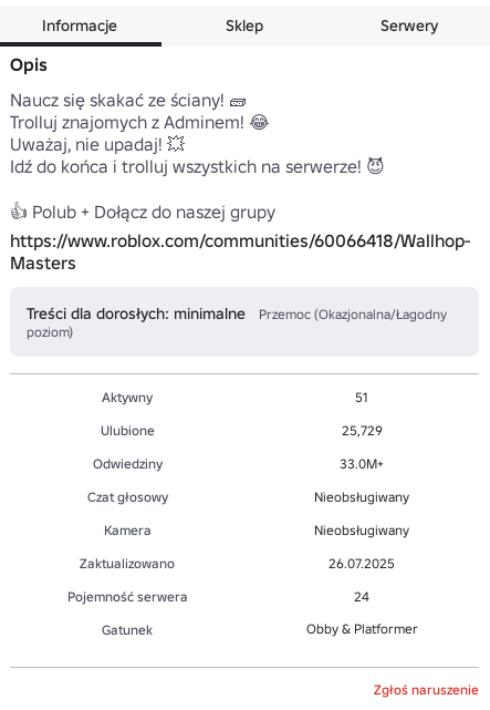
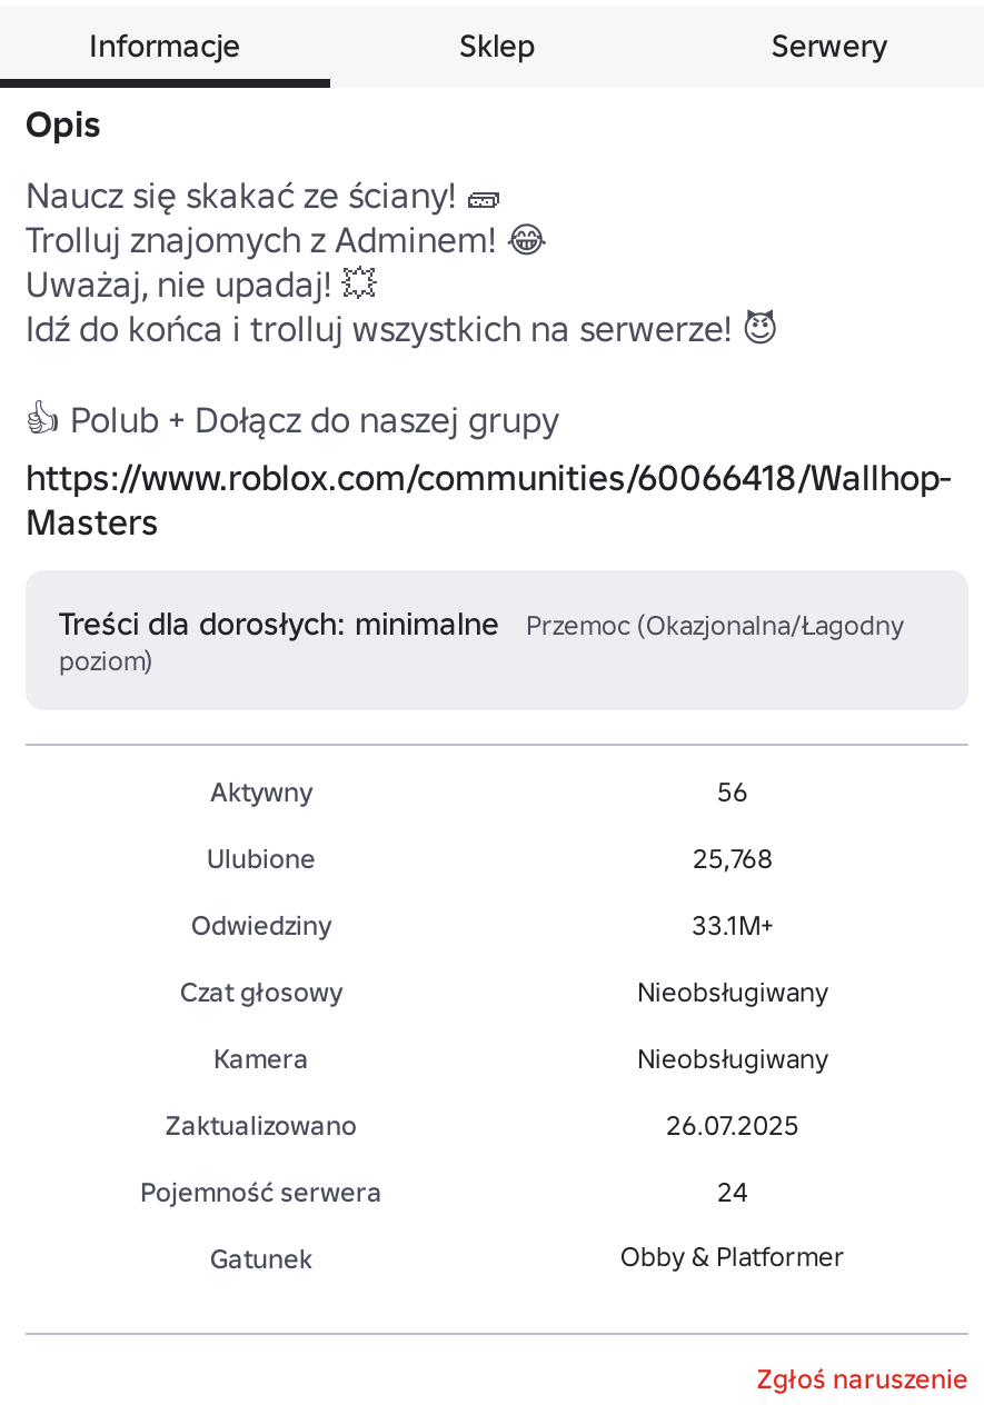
- 51
+ 56

- 25,729
+ 25,768

- 33.0M+
+ 33.1M+
